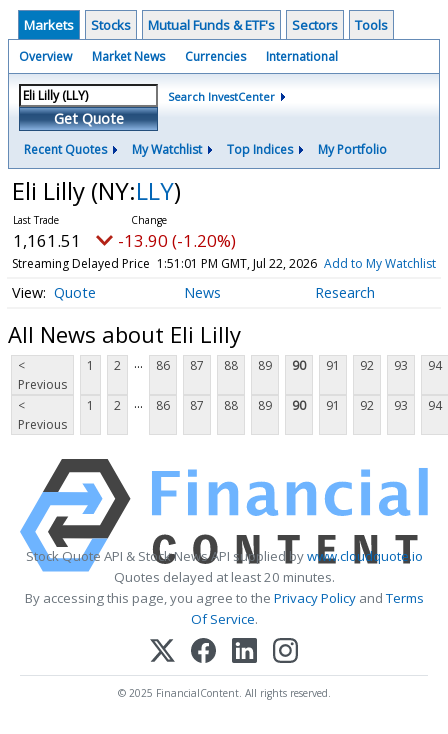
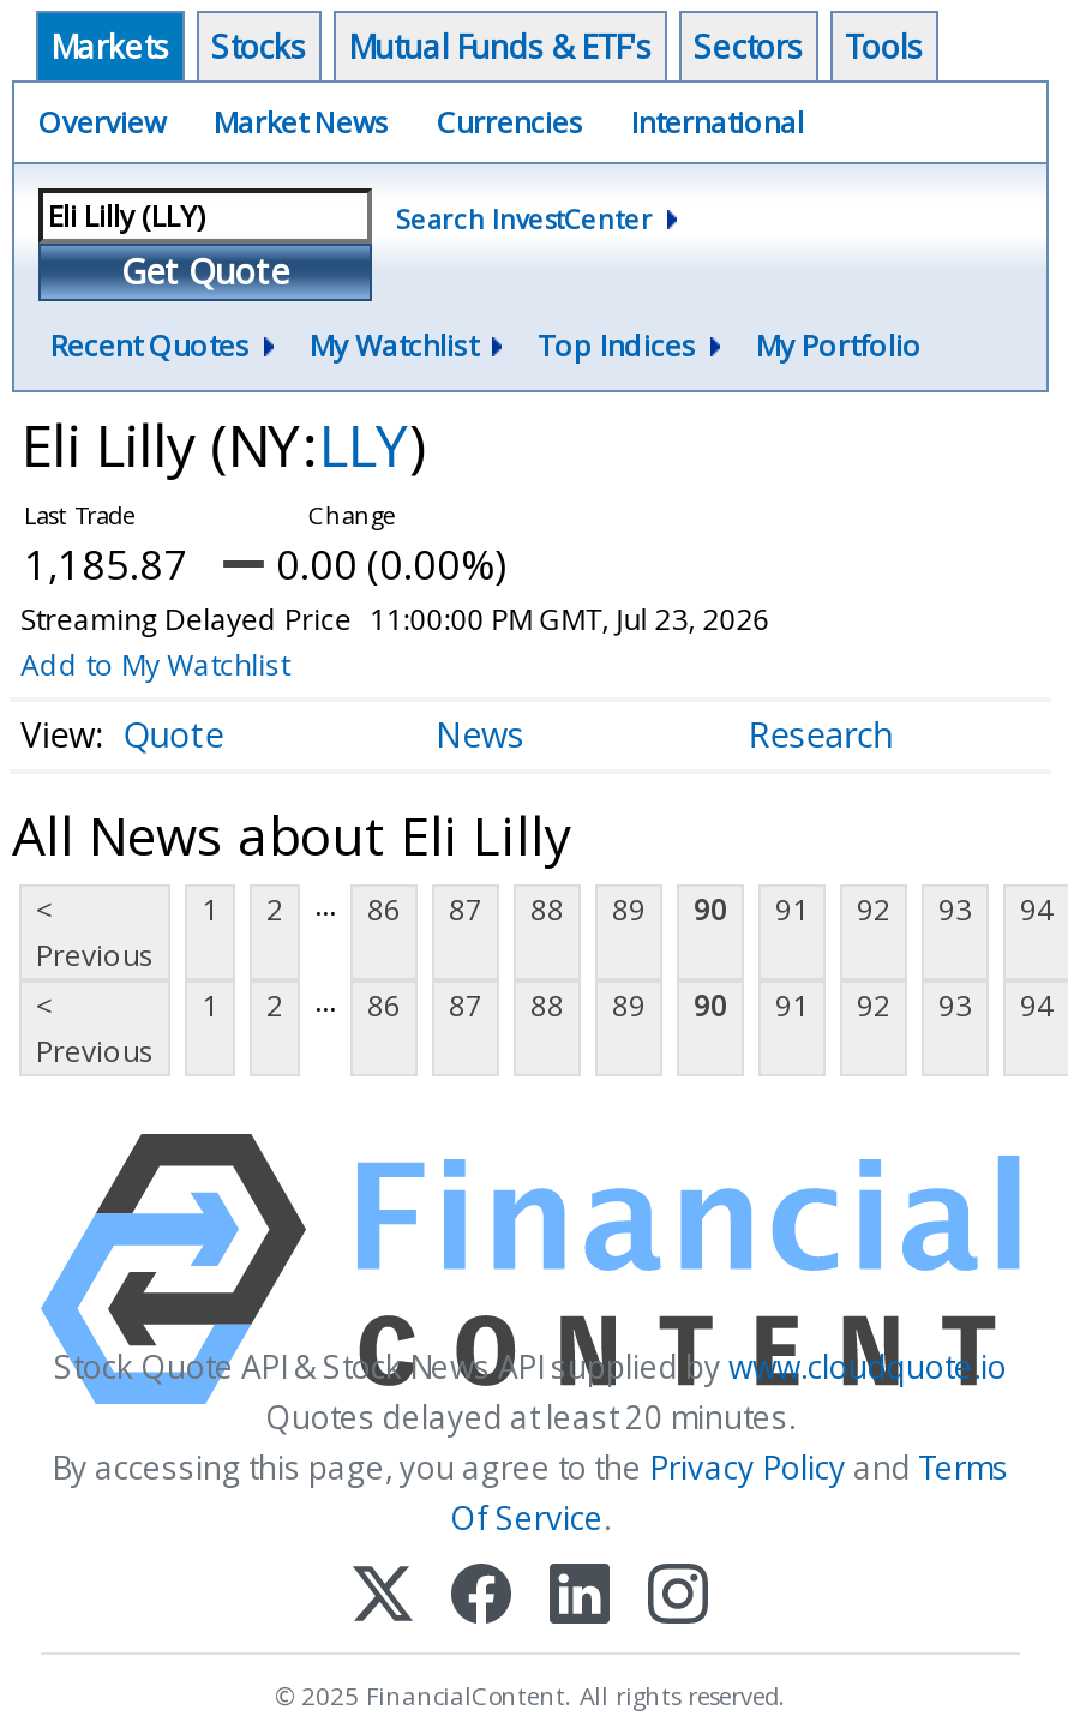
- 1,161.51
- -13.90 (-1.20%)
- Streaming Delayed Price 1:51:01 PM GMT, Jul 22, 2026 Add to My Watchlist
+ 1,185.87
+ 0.00 (0.00%)
+ Streaming Delayed Price 11:00:00 PM GMT, Jul 23, 2026
+ Add to My Watchlist
